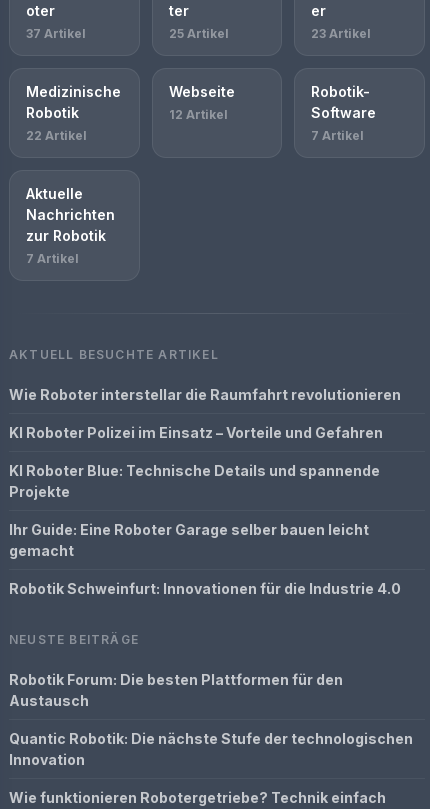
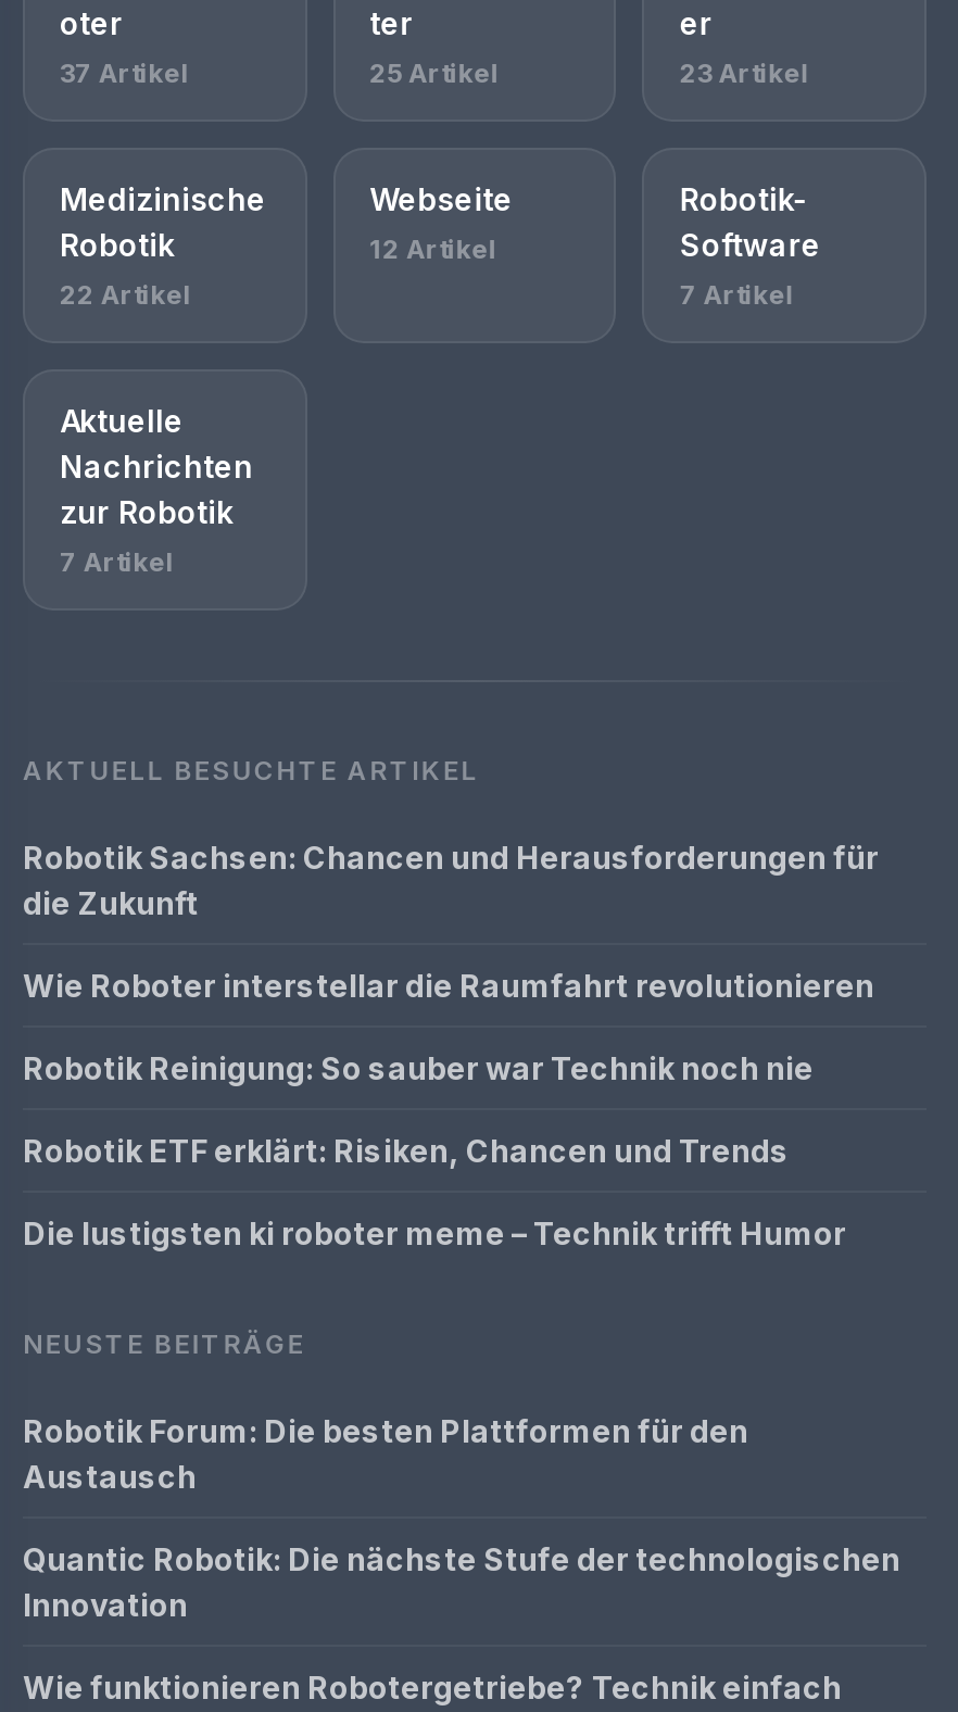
+ Robotik Sachsen: Chancen und Herausforderungen für
+ die Zukunft

moved down: Wie Roboter interstellar die Raumfahrt revolutionieren

- KI Roboter Polizei im Einsatz – Vorteile und Gefahren
- KI Roboter Blue: Technische Details und spannende
- Projekte
- Ihr Guide: Eine Roboter Garage selber bauen leicht
- gemacht
- Robotik Schweinfurt: Innovationen für die Industrie 4.0
+ Robotik Reinigung: So sauber war Technik noch nie
+ Robotik ETF erklärt: Risiken, Chancen und Trends
+ Die lustigsten ki roboter meme – Technik trifft Humor
